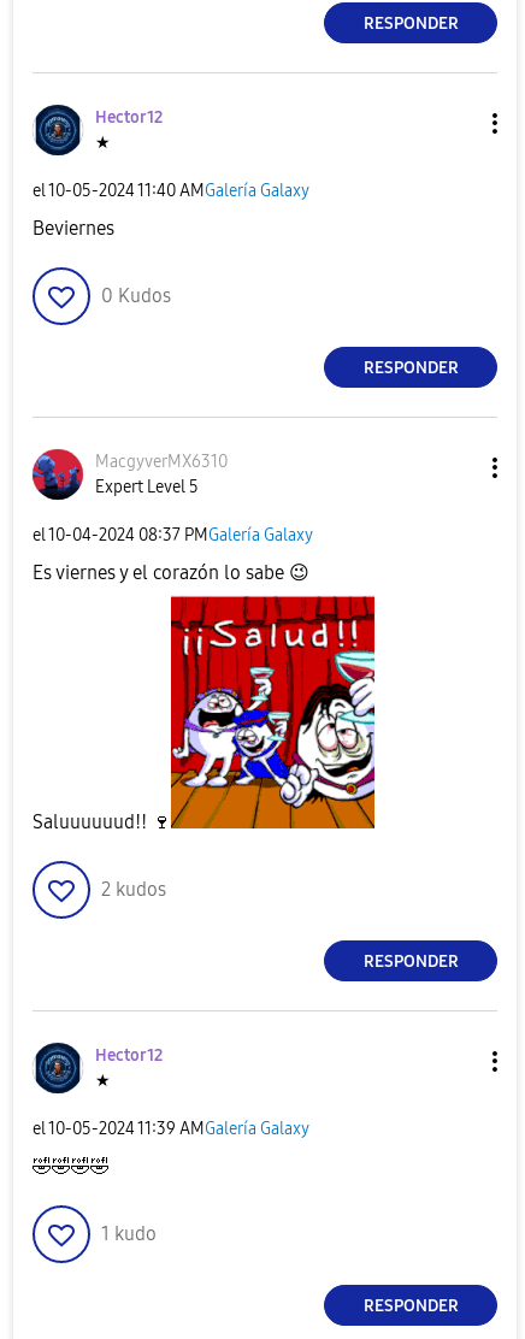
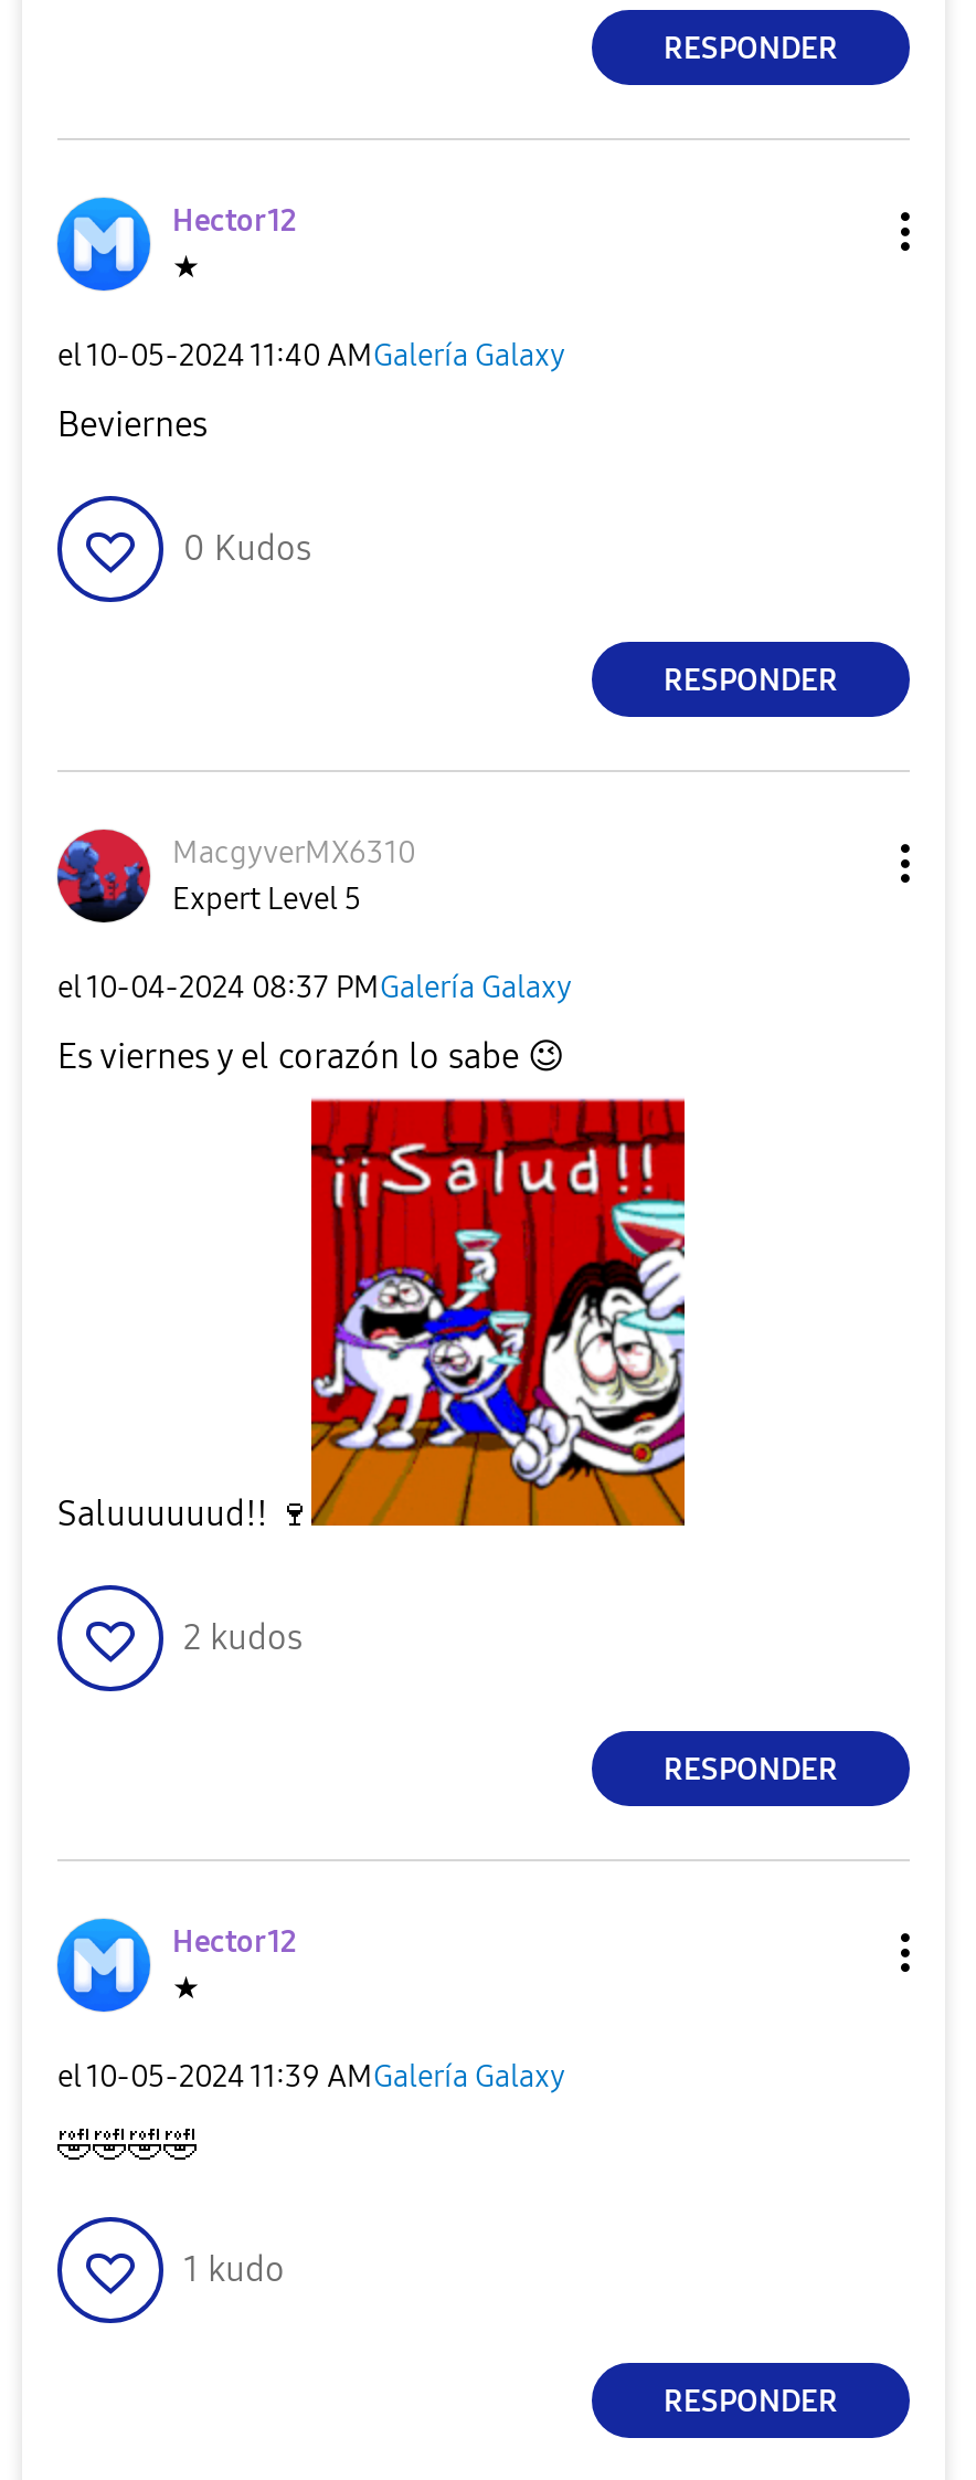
- [image]
+ [image]

- [image]
+ [image]
